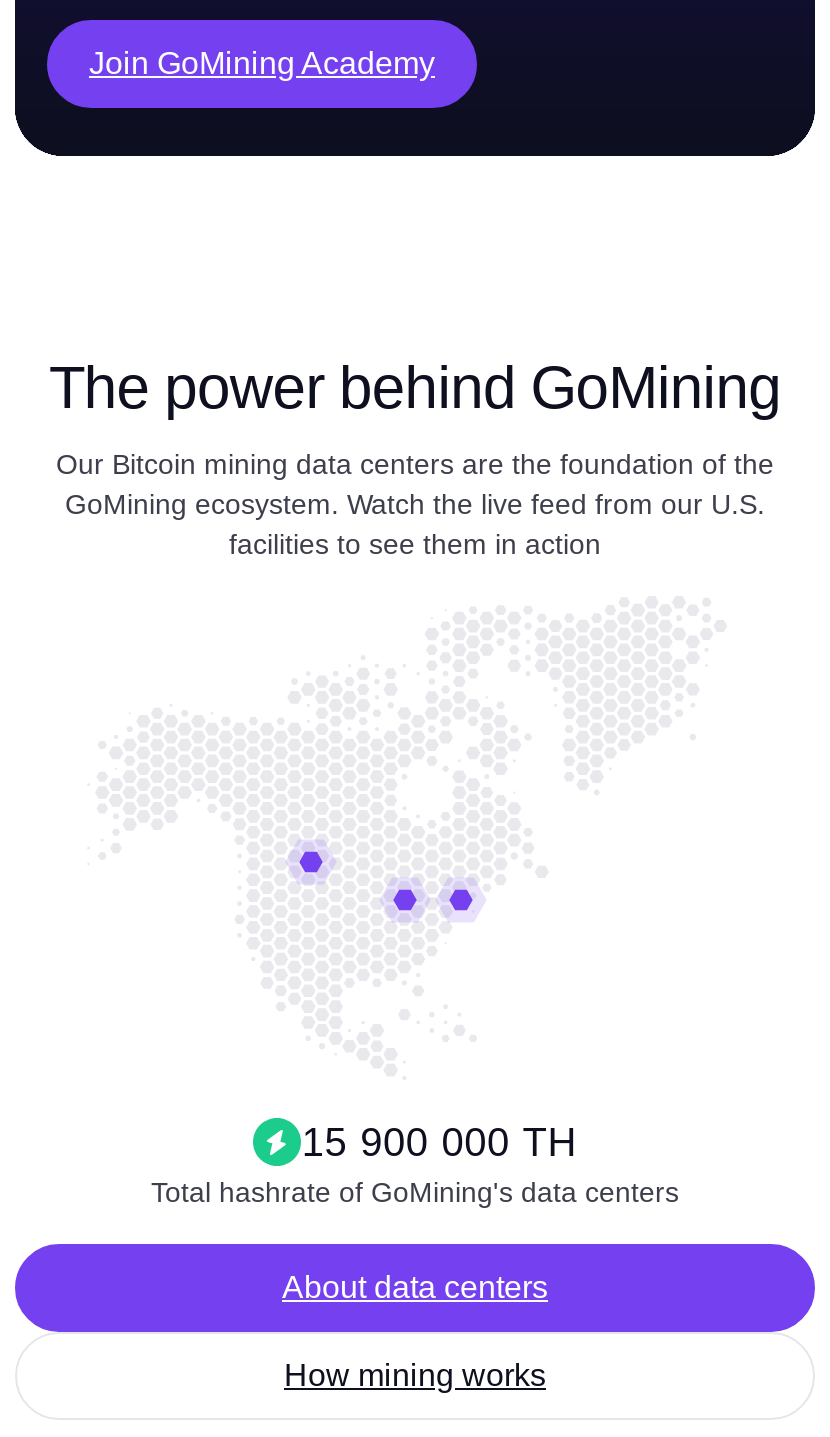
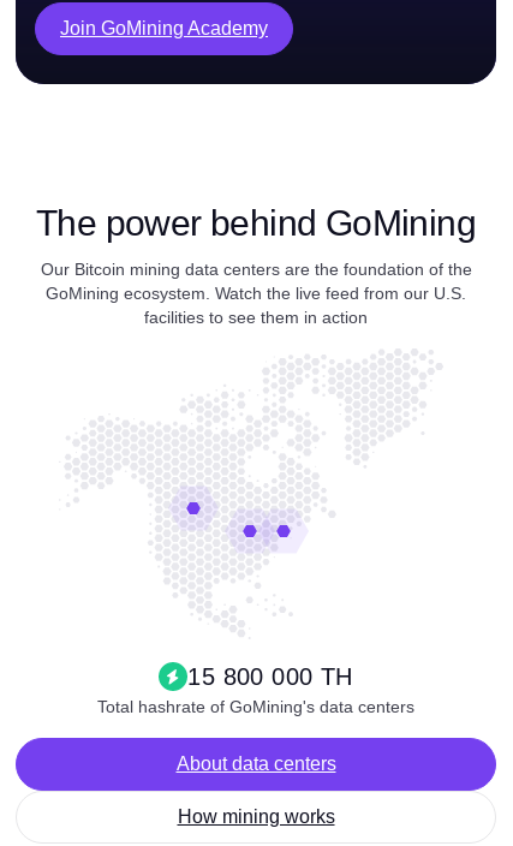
- 15 900 000 TH
+ 15 800 000 TH
